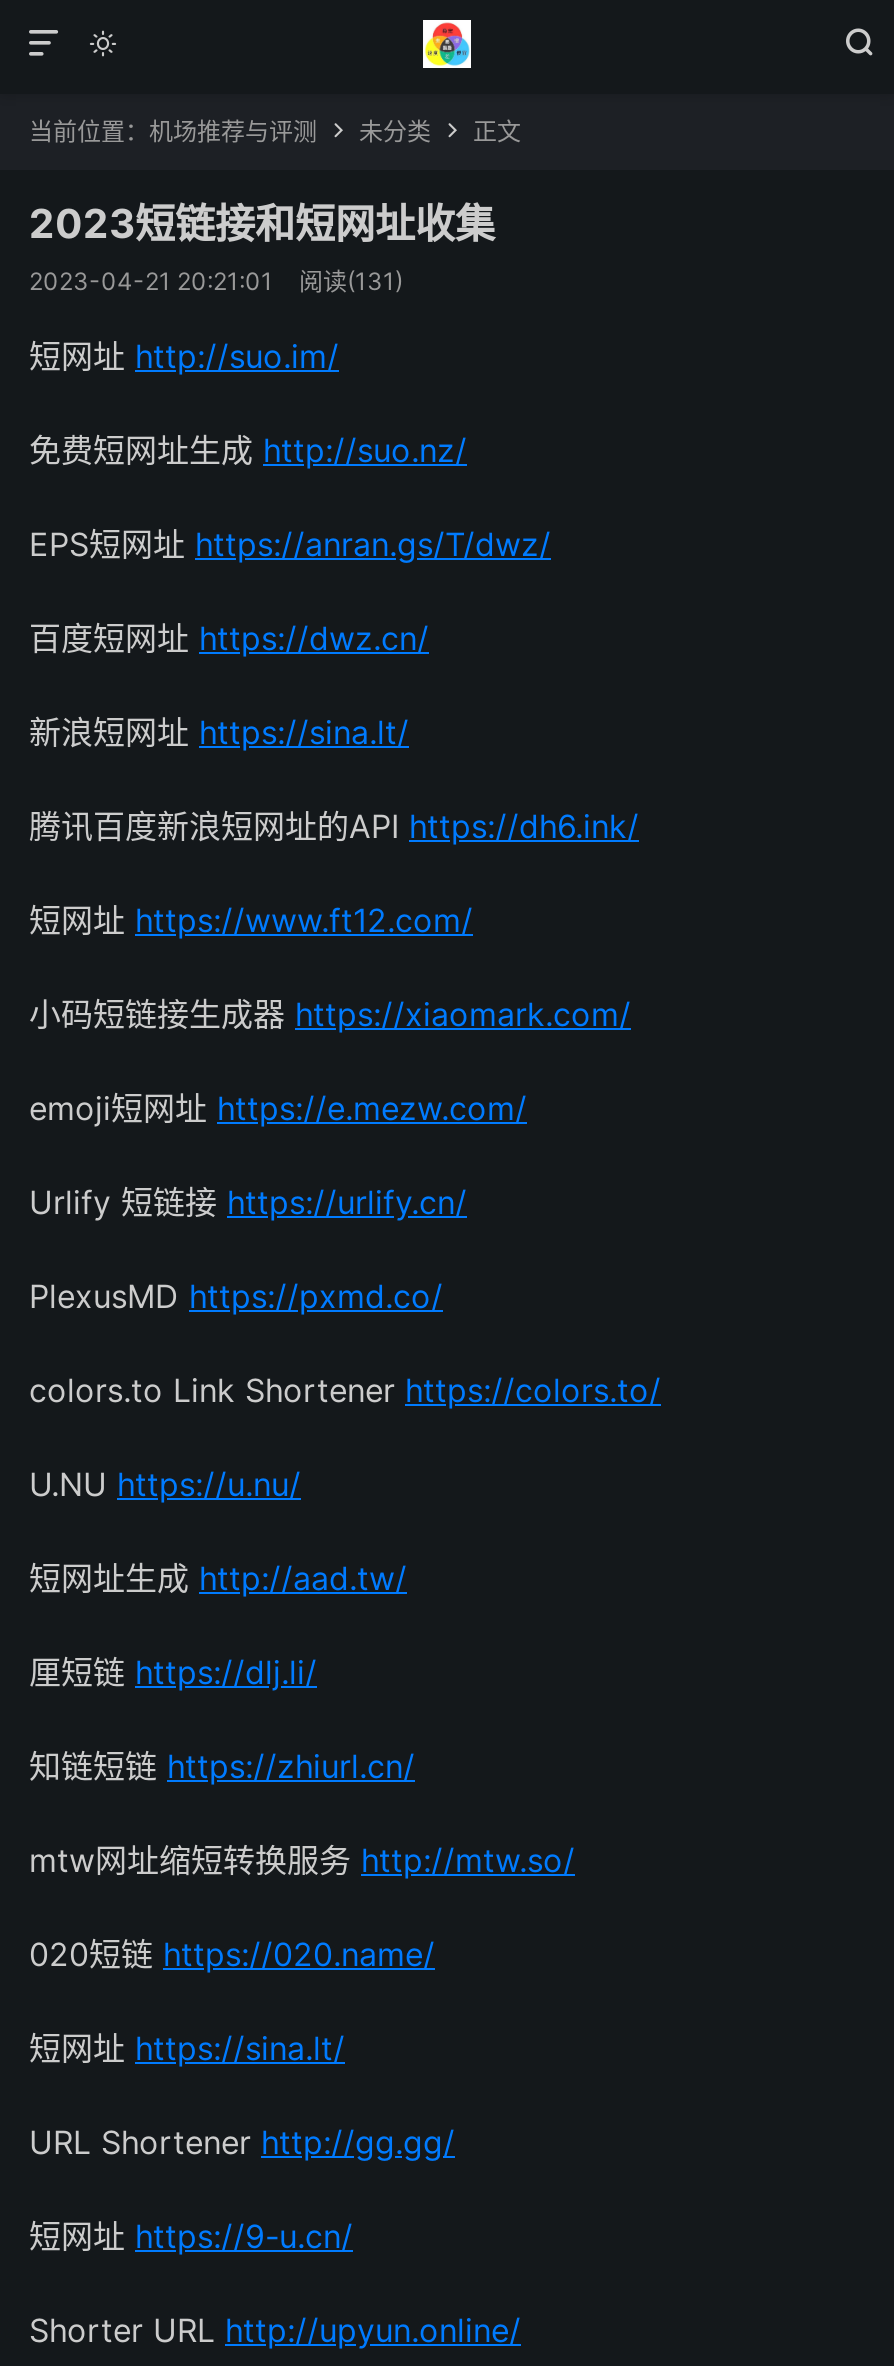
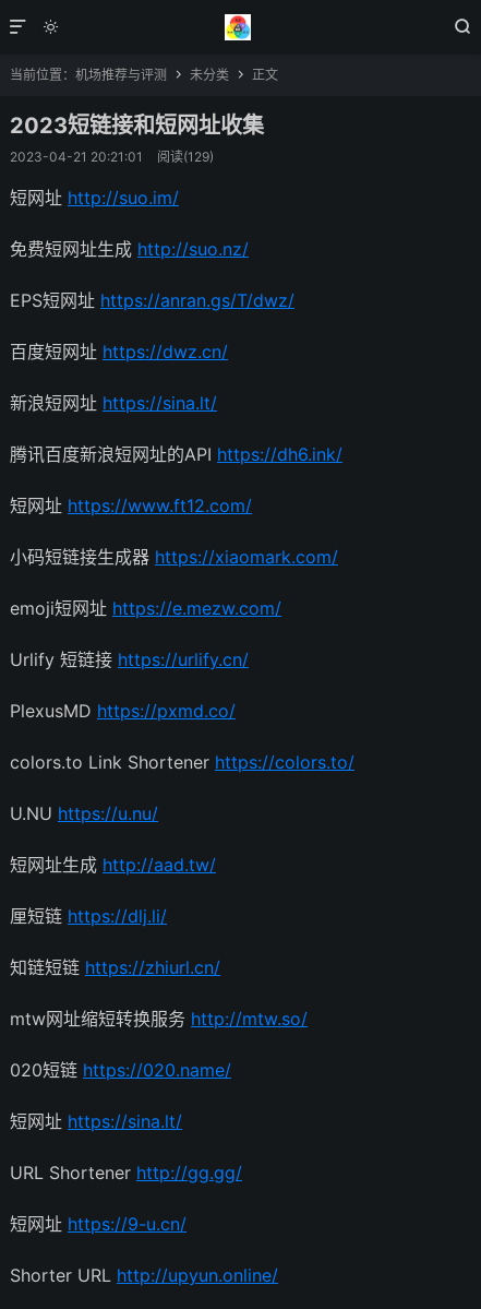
- 2023-04-21 20:21:01 阅读(131)
+ 2023-04-21 20:21:01 阅读(129)
